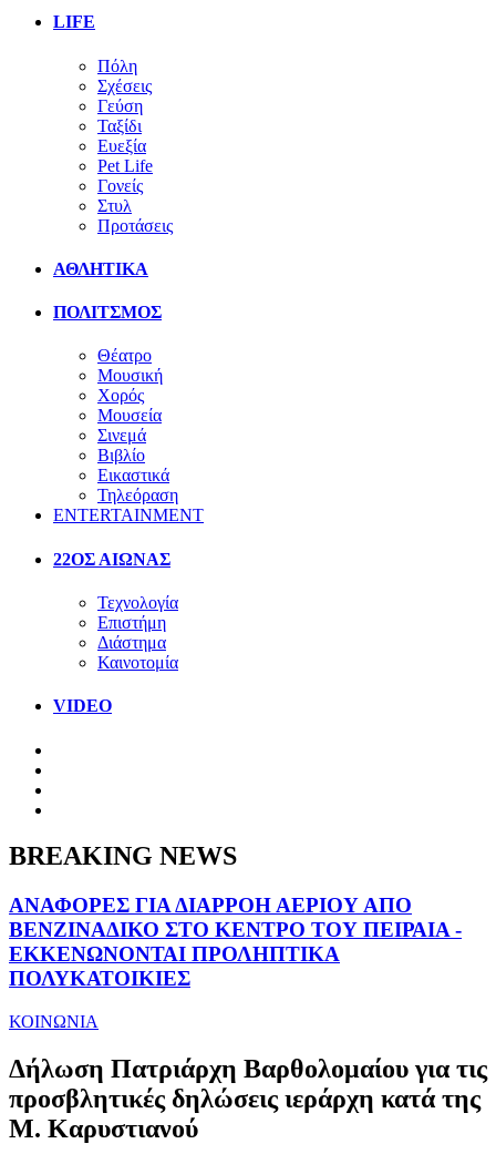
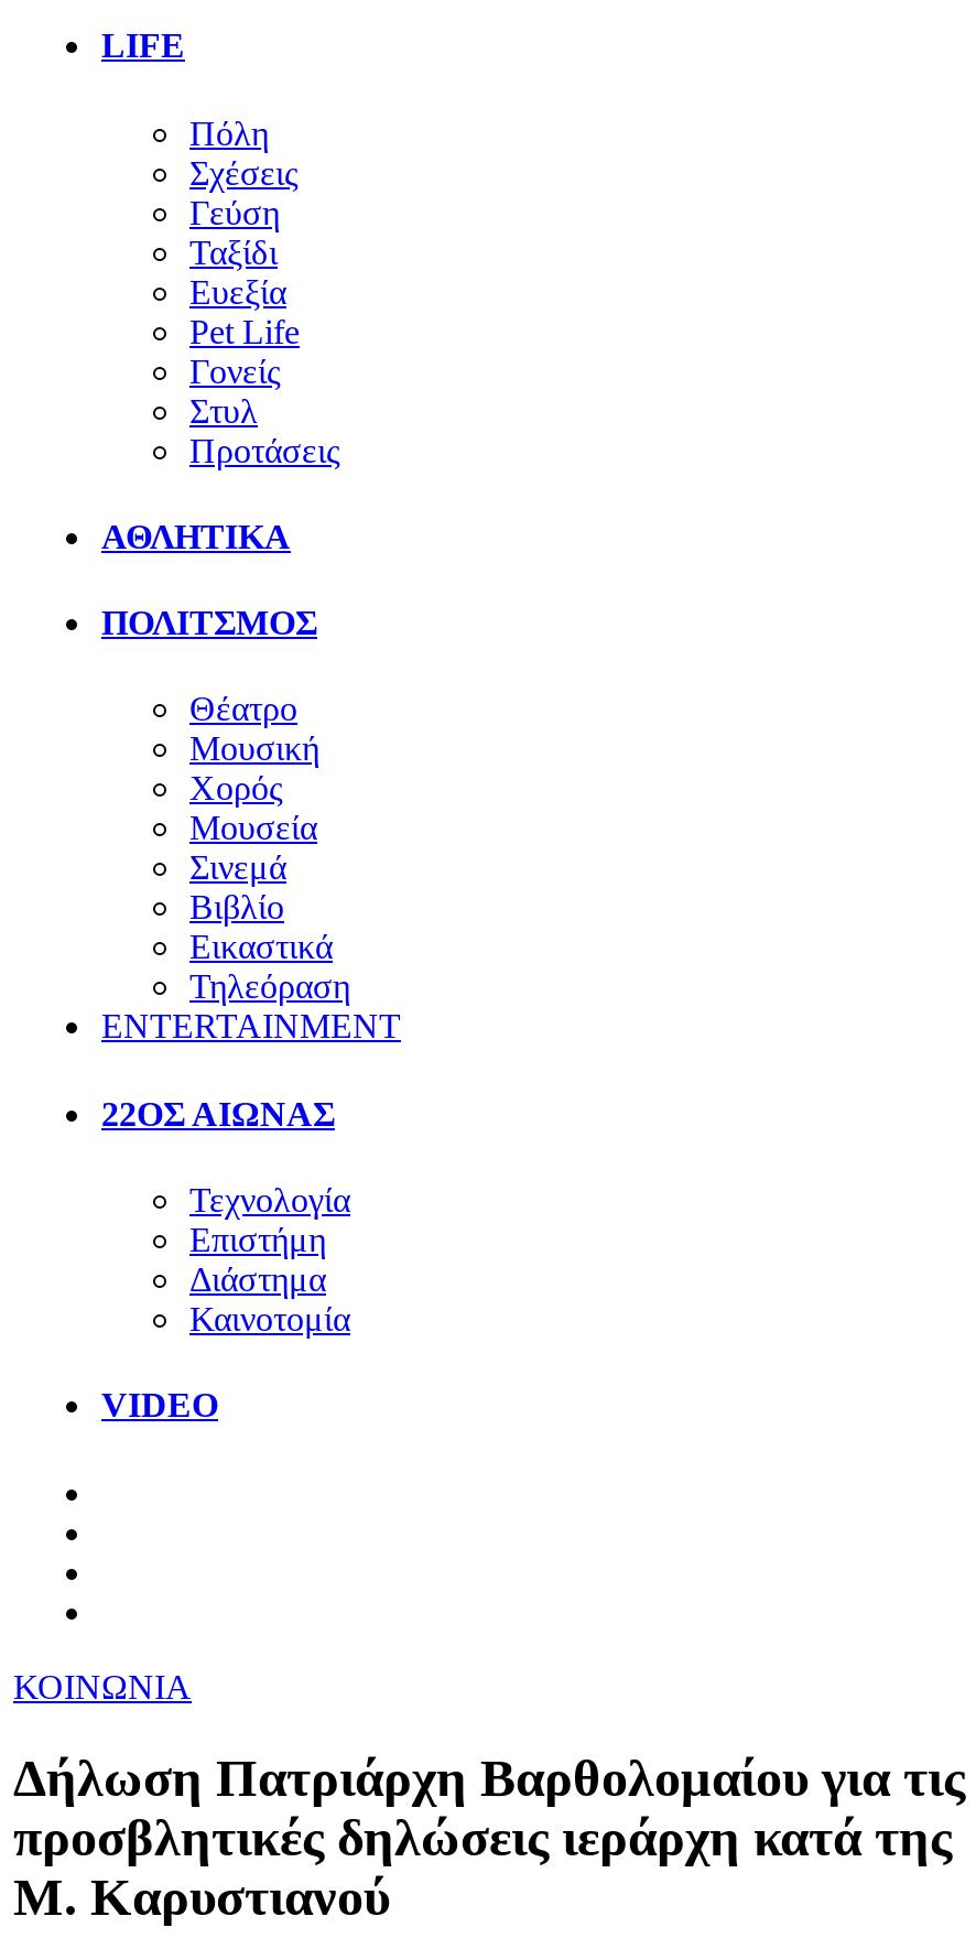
- BREAKING NEWS
- ΑΝΑΦΟΡΕΣ ΓΙΑ ΔΙΑΡΡΟΗ ΑΕΡΙΟΥ ΑΠΟ
- ΒΕΝΖΙΝΑΔΙΚΟ ΣΤΟ ΚΕΝΤΡΟ ΤΟΥ ΠΕΙΡΑΙΑ -
- ΕΚΚΕΝΩΝΟΝΤΑΙ ΠΡΟΛΗΠΤΙΚΑ
- ΠΟΛΥΚΑΤΟΙΚΙΕΣ
